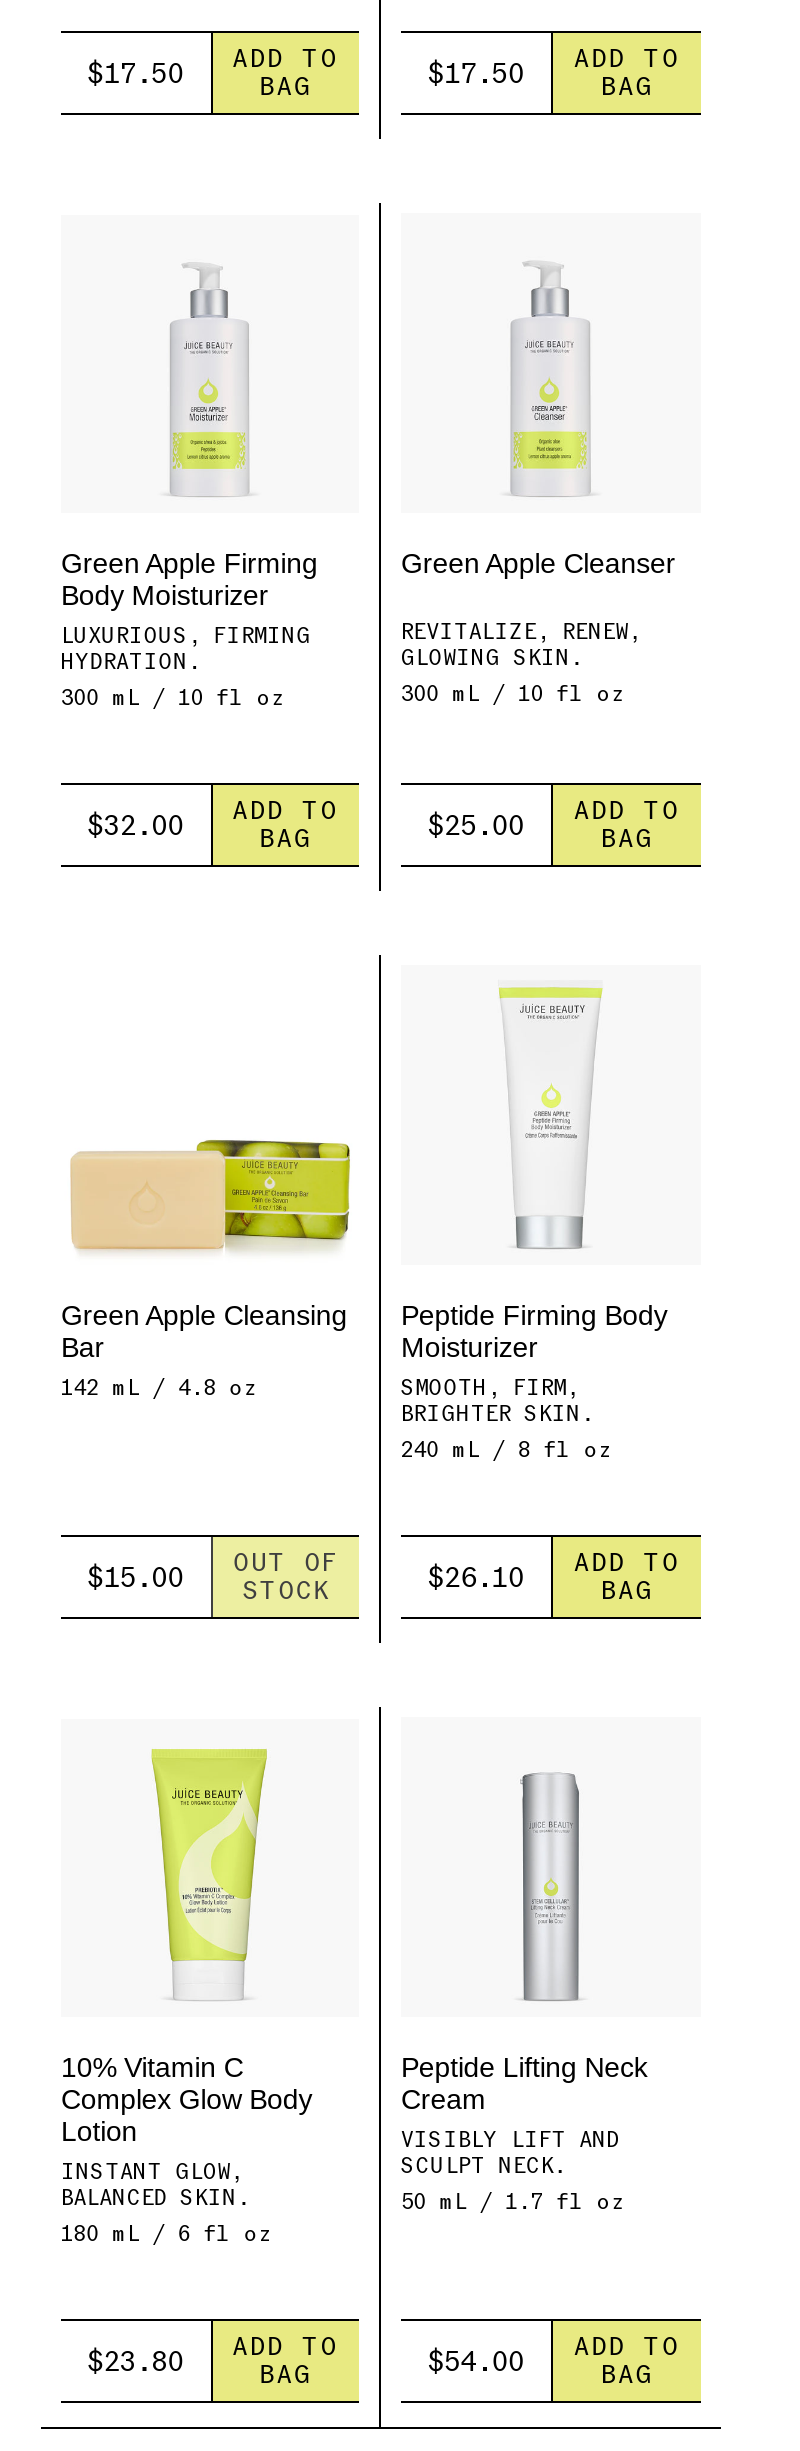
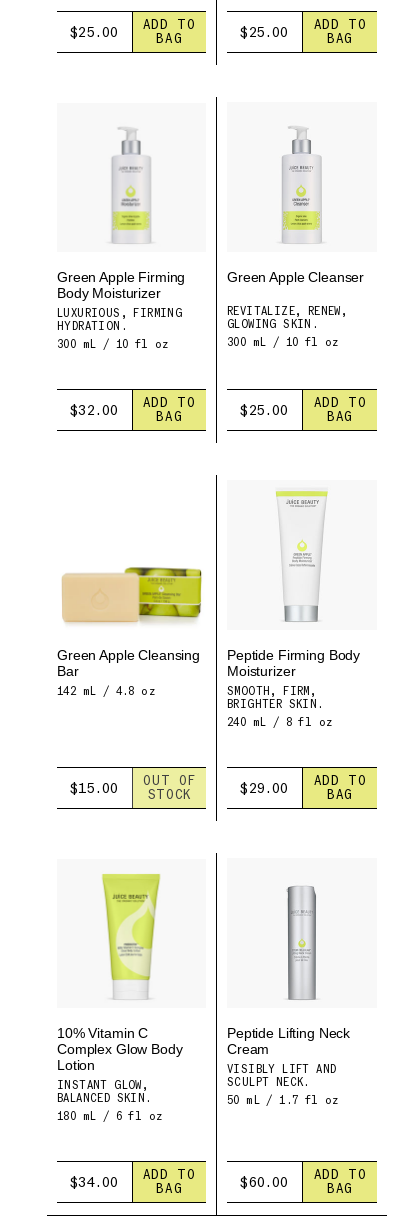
- $17.50
+ $25.00

- $17.50
+ $25.00

- $26.10
+ $29.00

- $23.80
+ $34.00

- $54.00
+ $60.00
